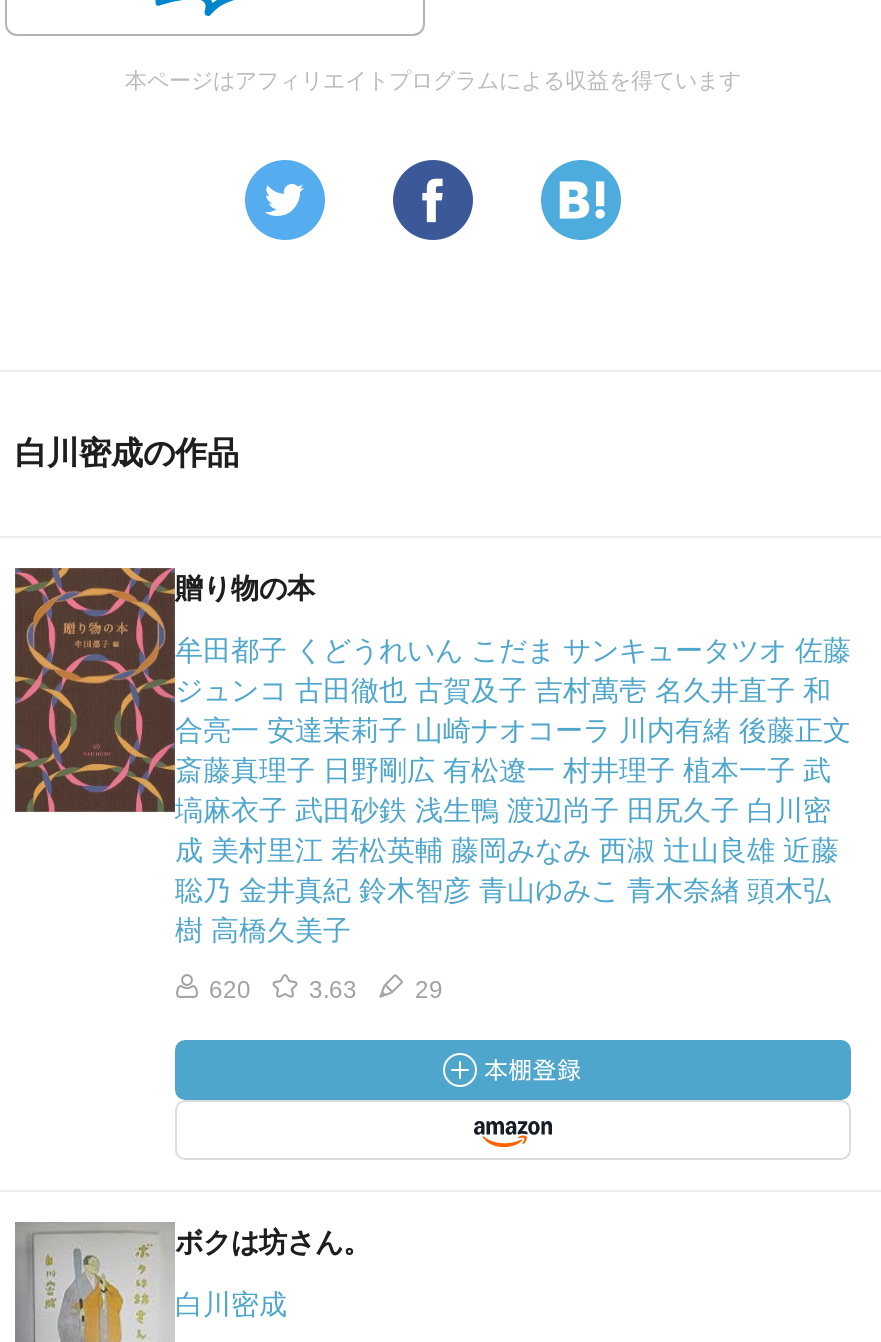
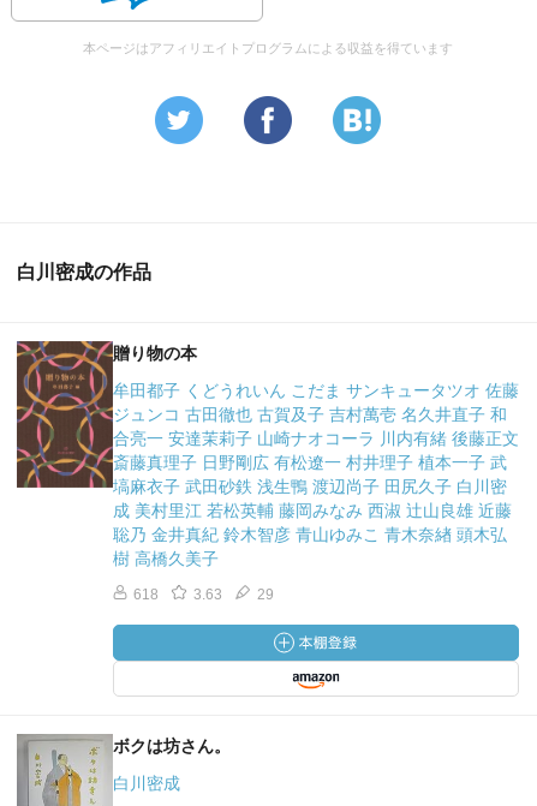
- 620
+ 618
